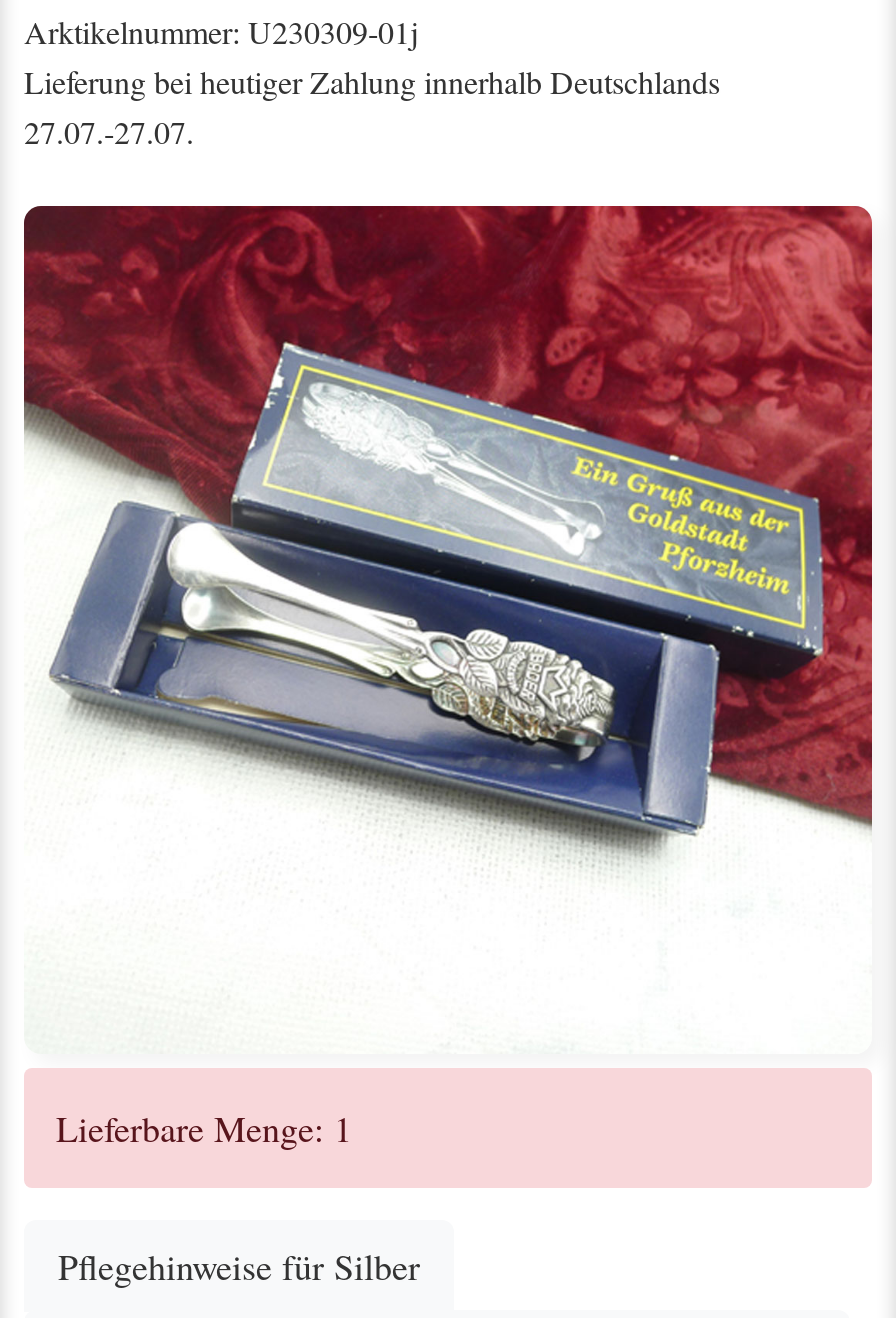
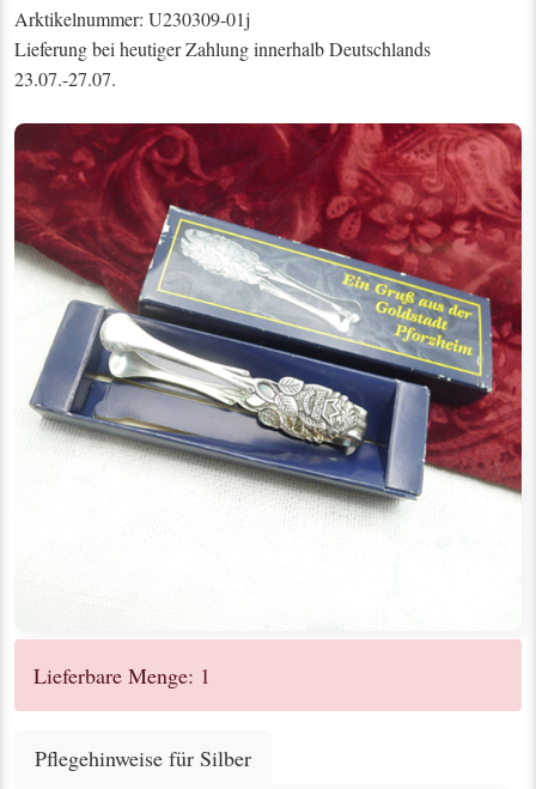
- 27.07.-27.07.
+ 23.07.-27.07.
